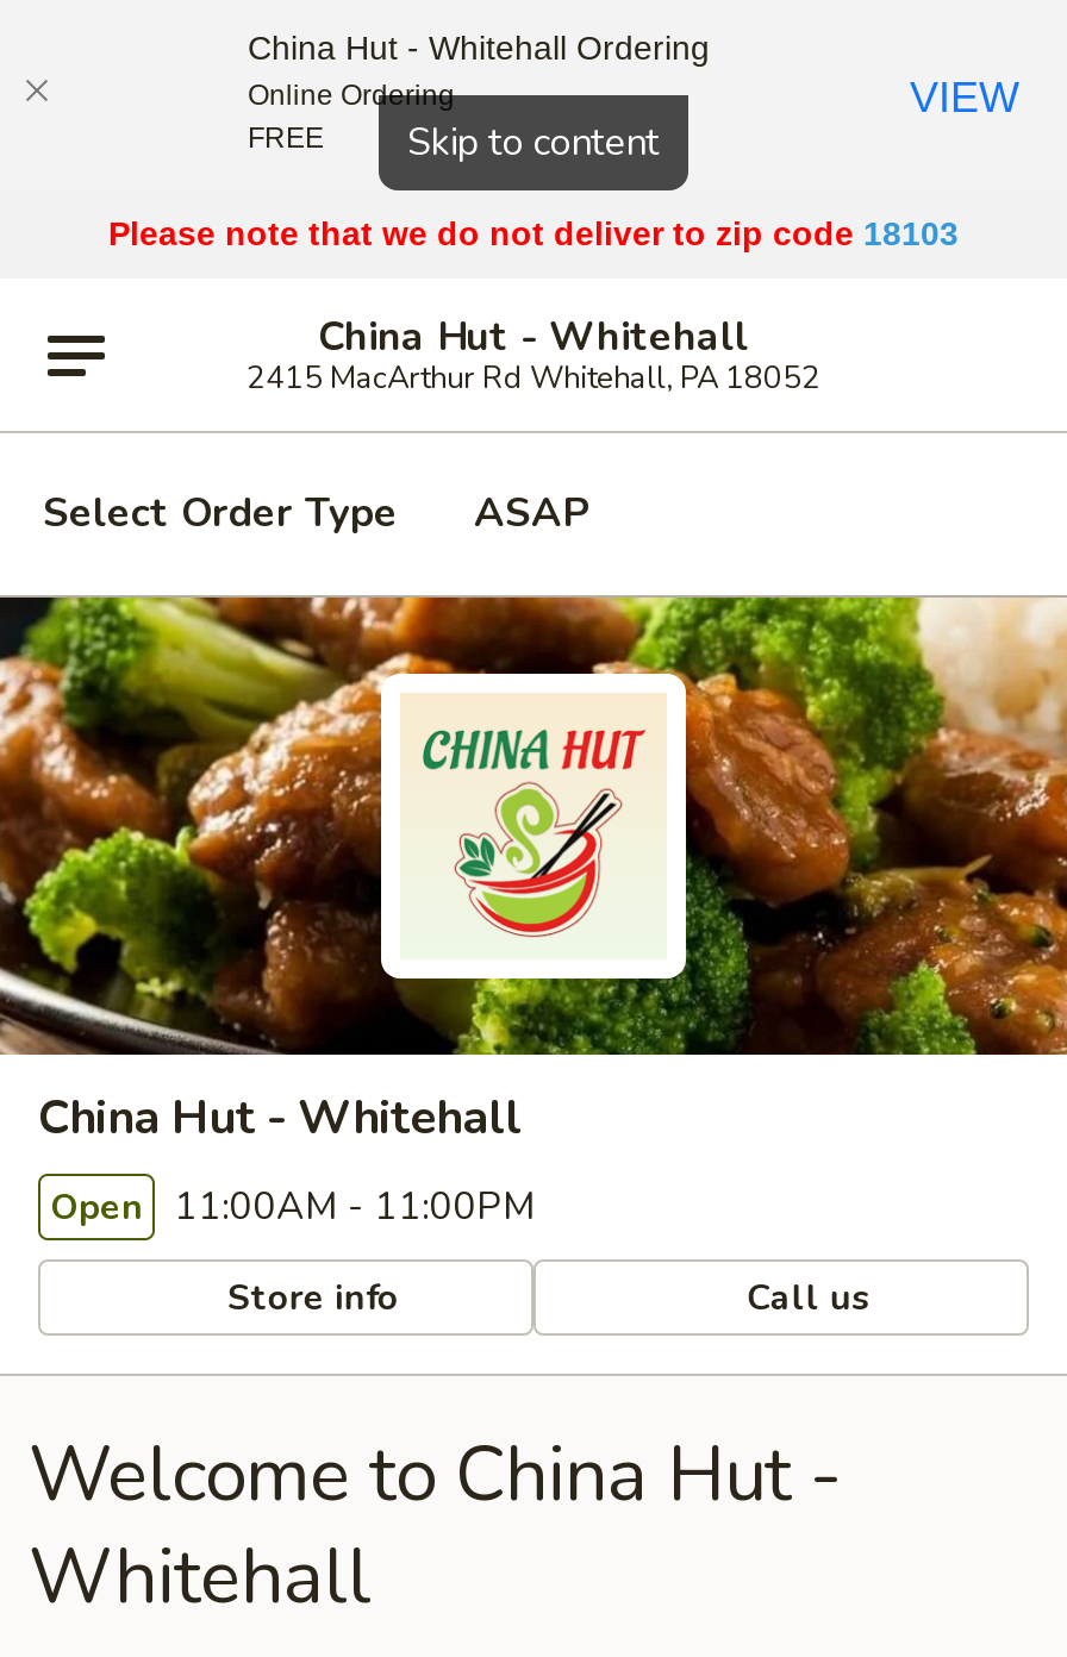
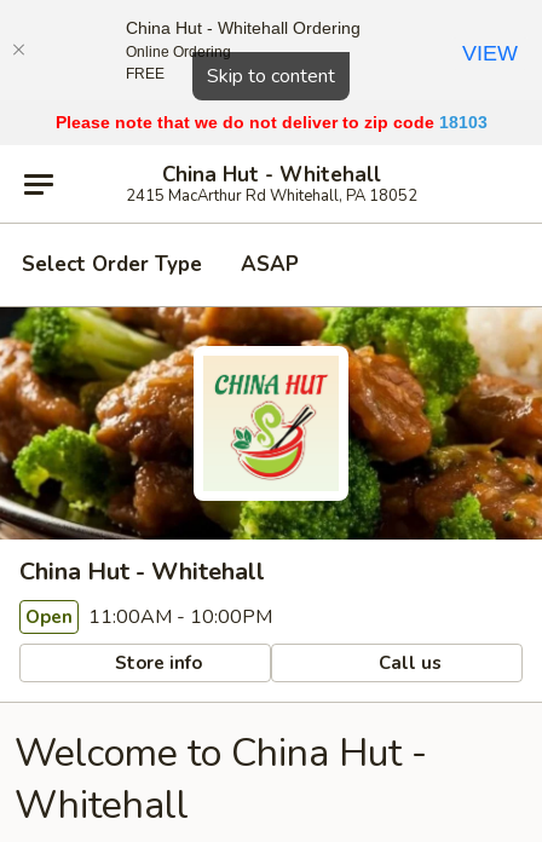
- Open 11:00AM - 11:00PM
+ Open 11:00AM - 10:00PM
